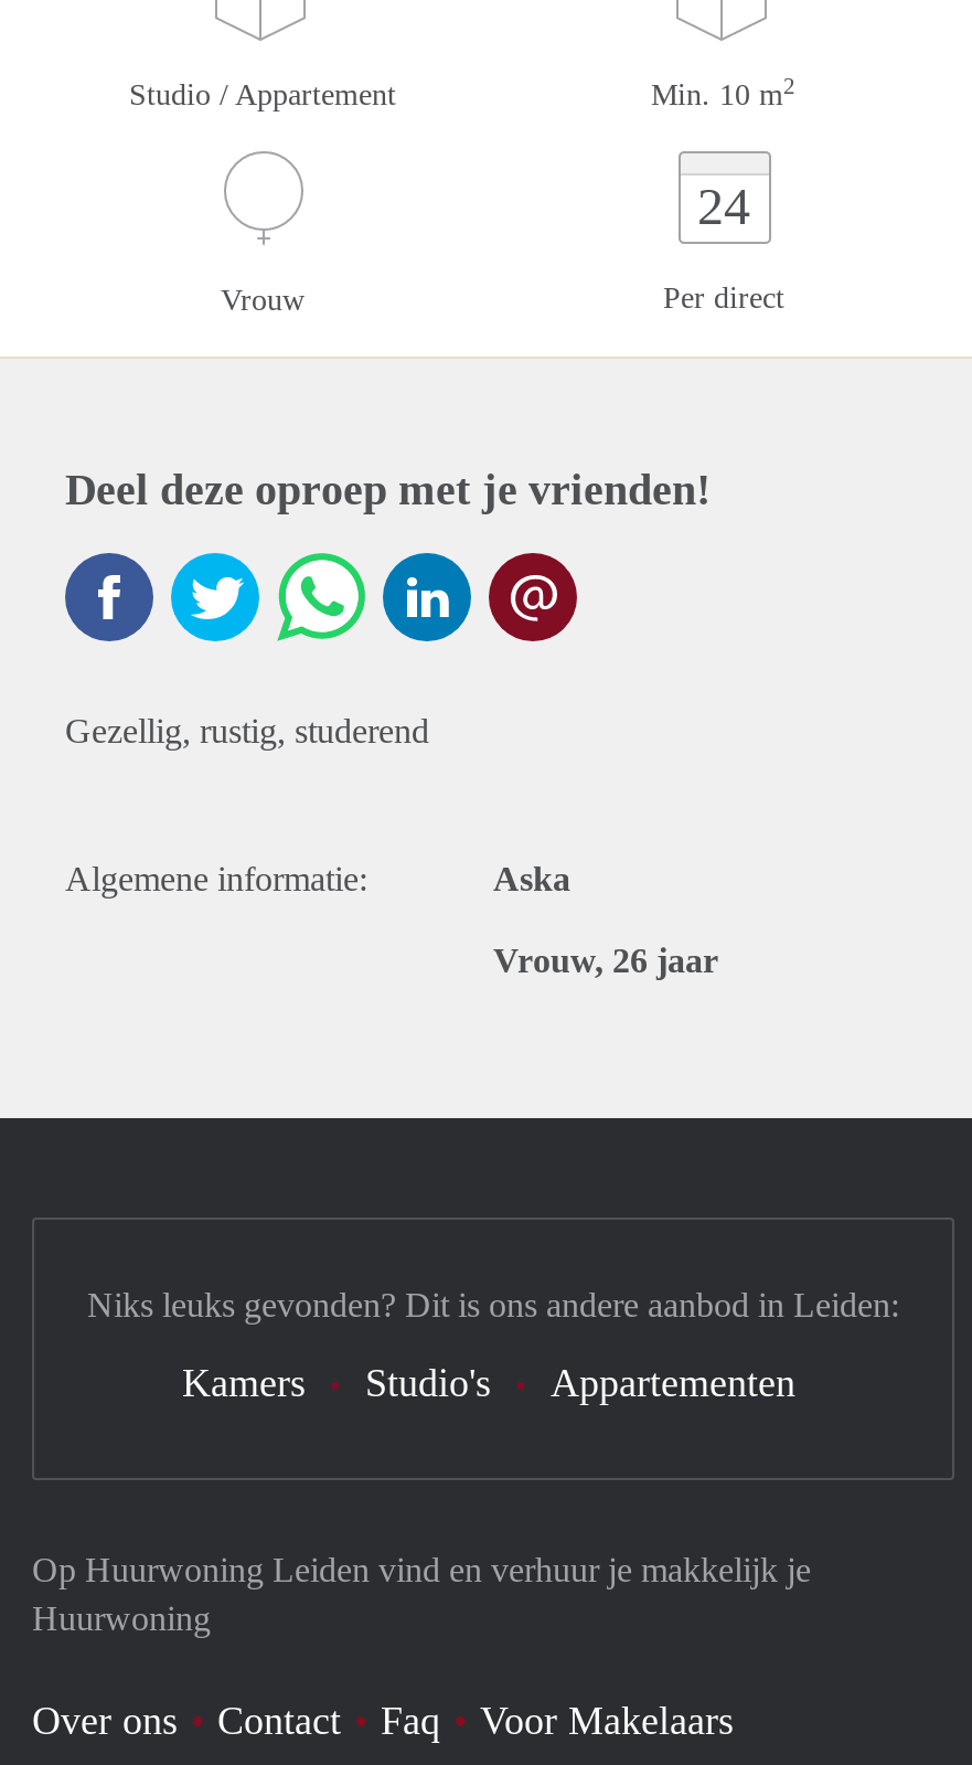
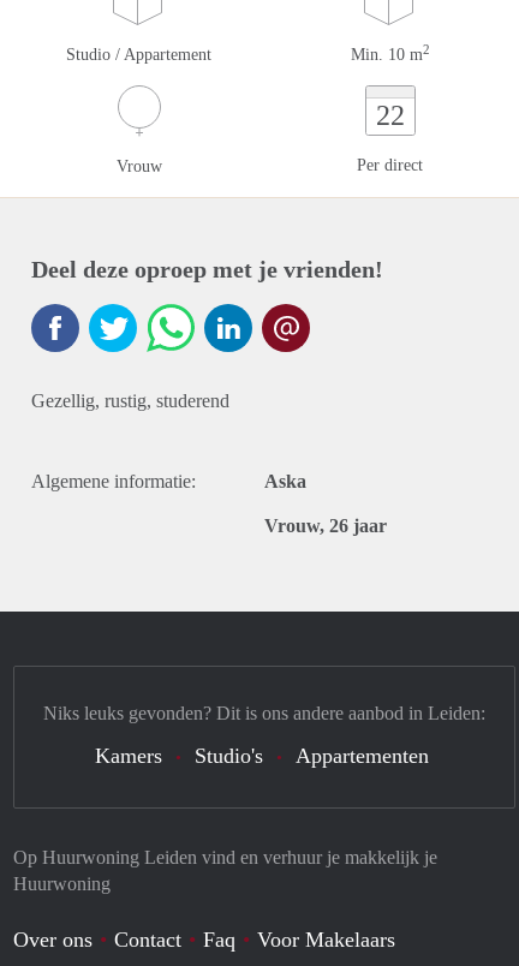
- 24
+ 22
